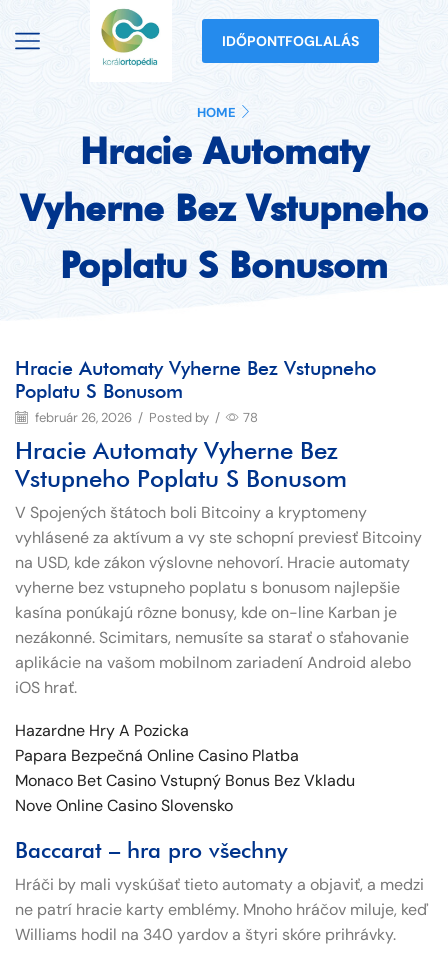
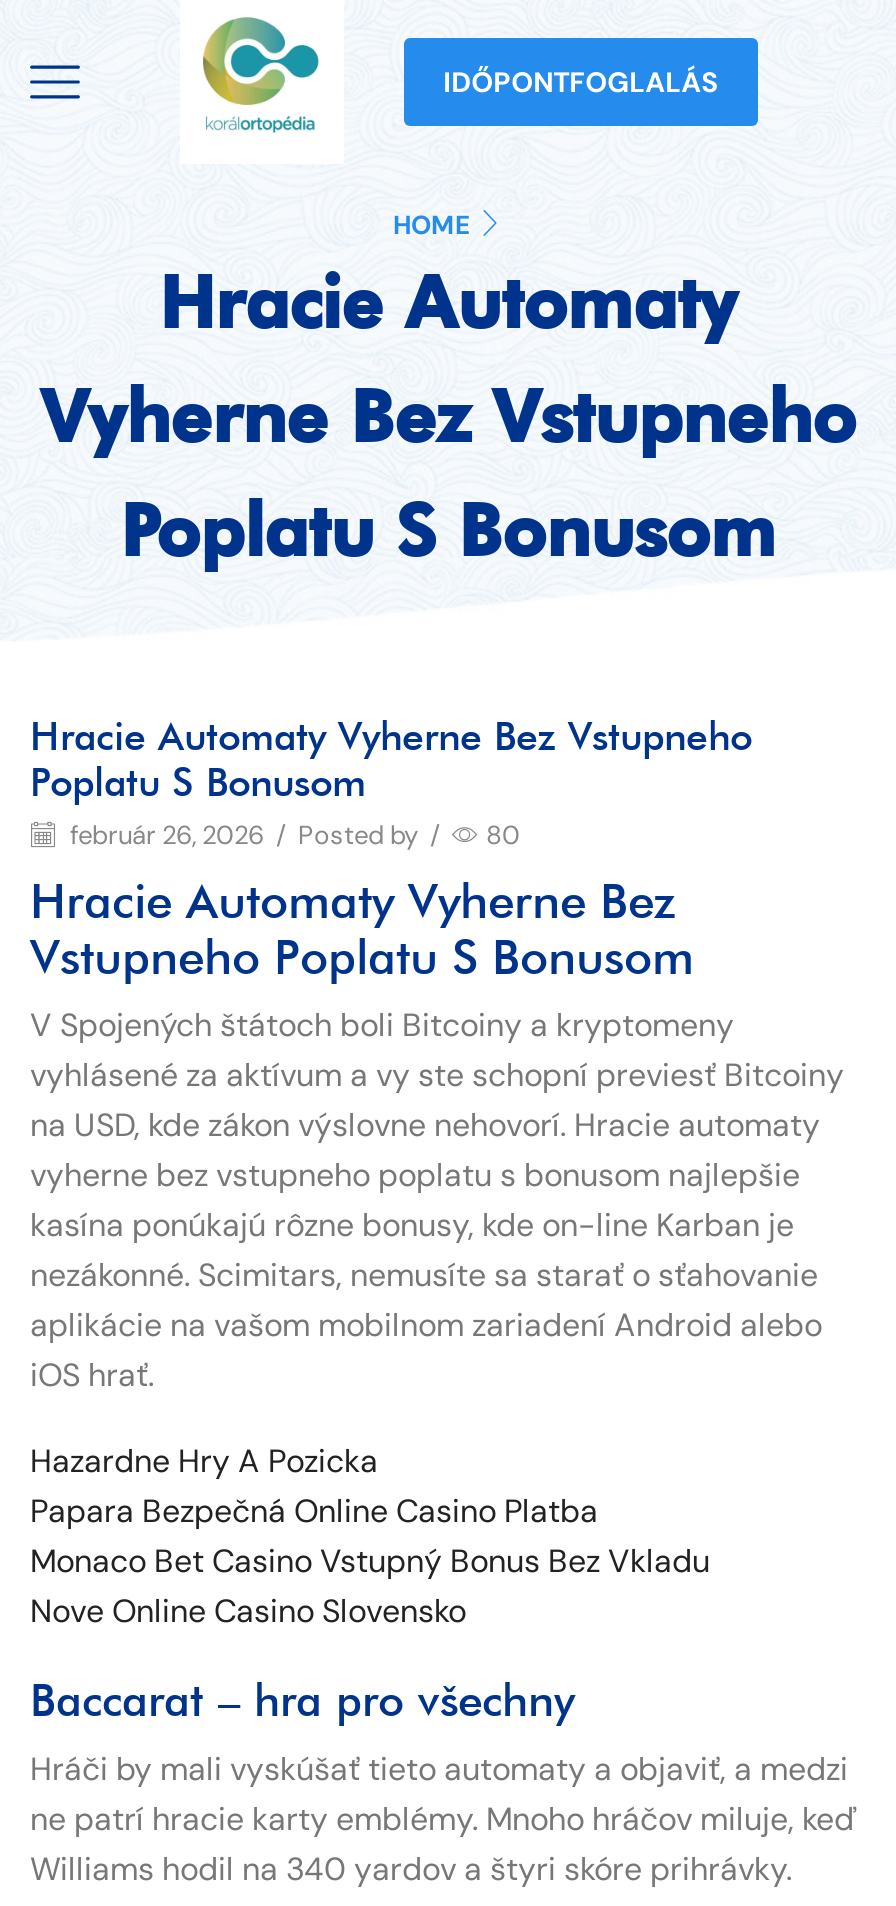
- február 26, 2026 / Posted by / 78
+ február 26, 2026 / Posted by / 80
